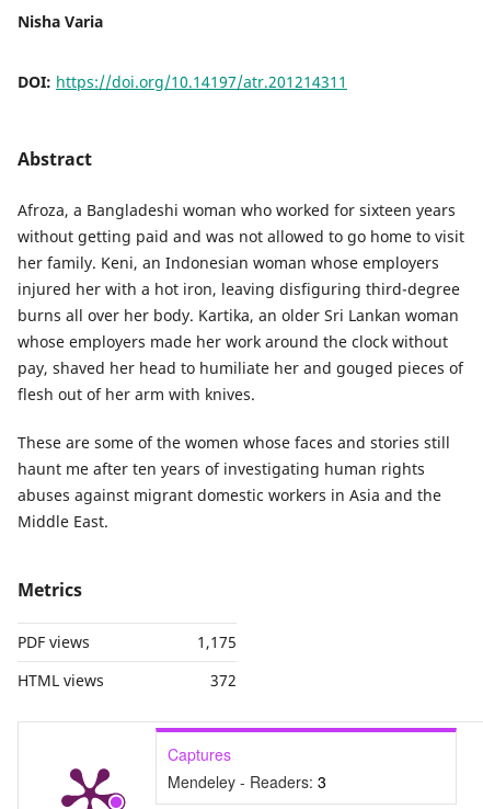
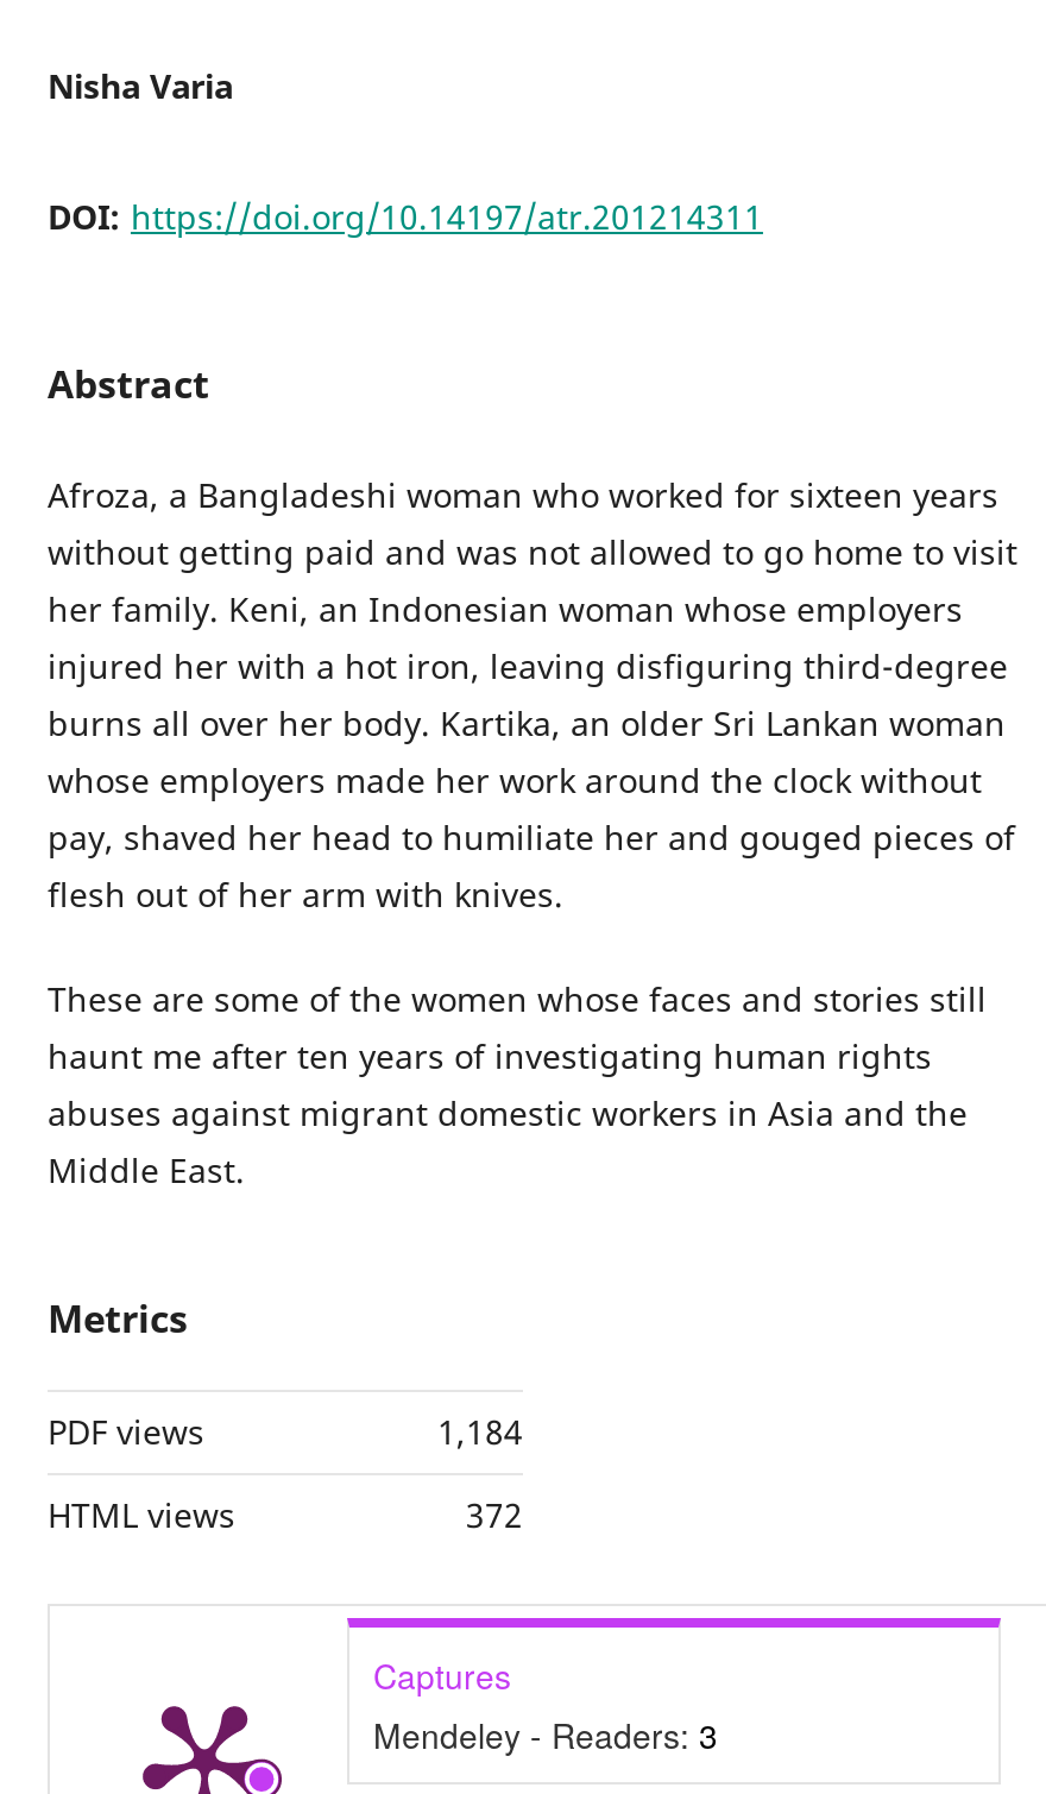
- 1,175
+ 1,184
